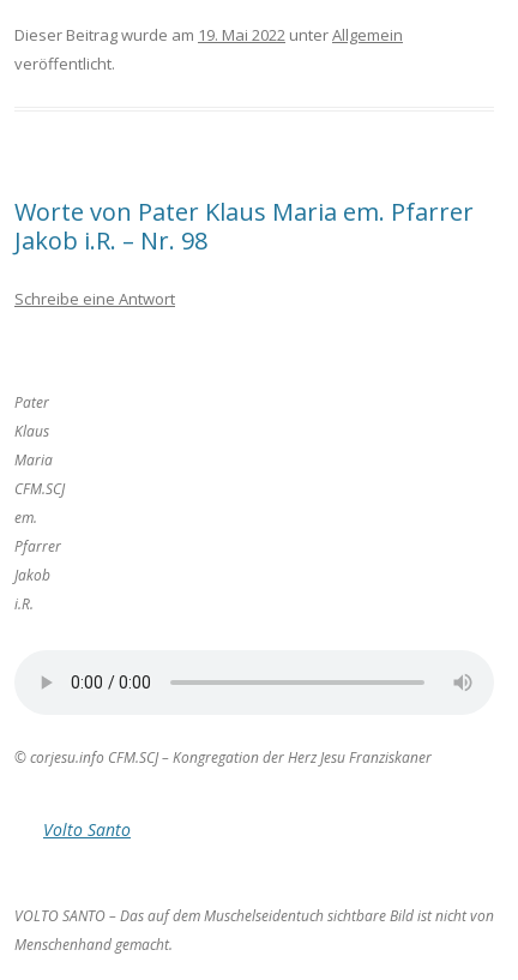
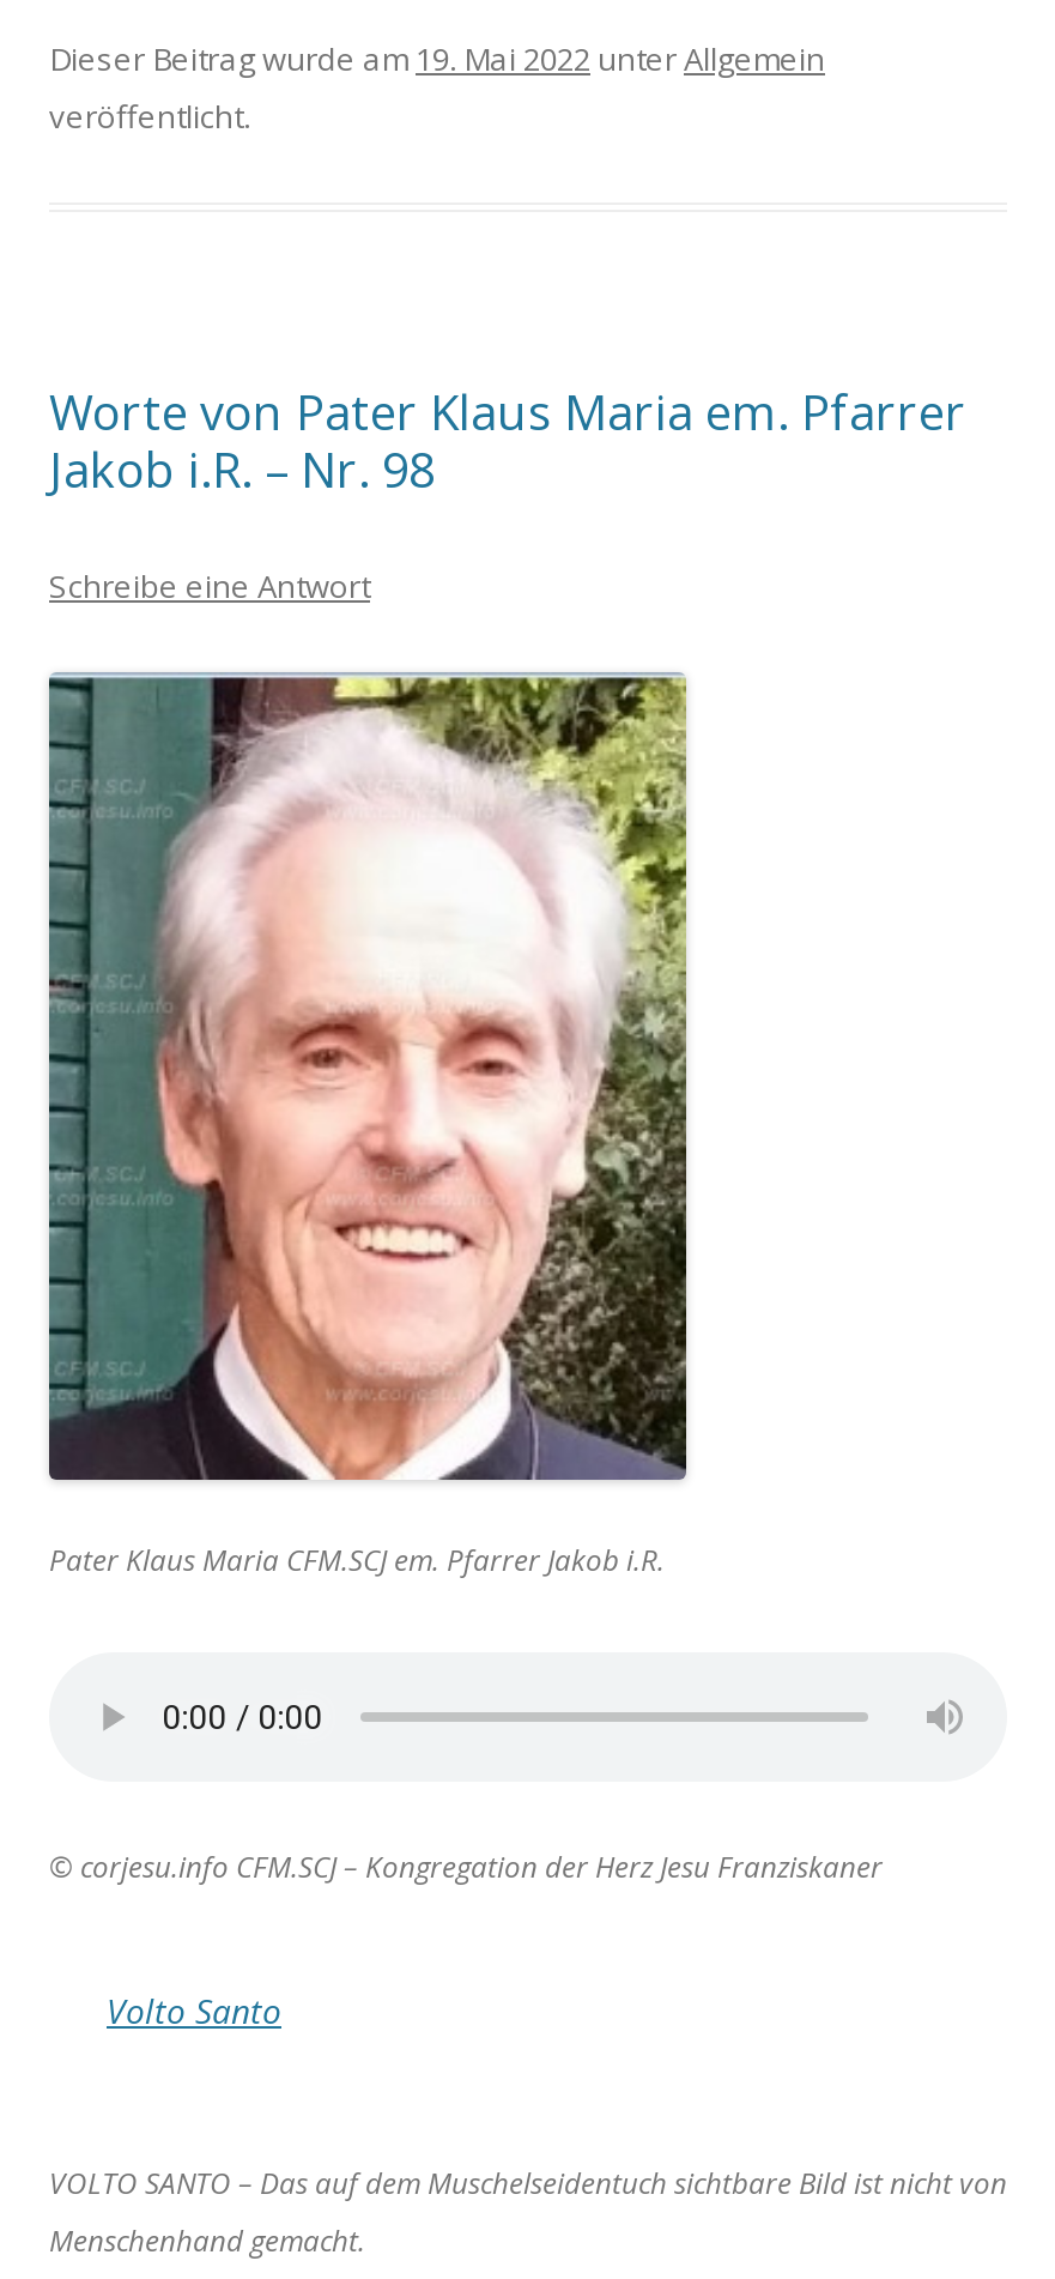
+ [image]
